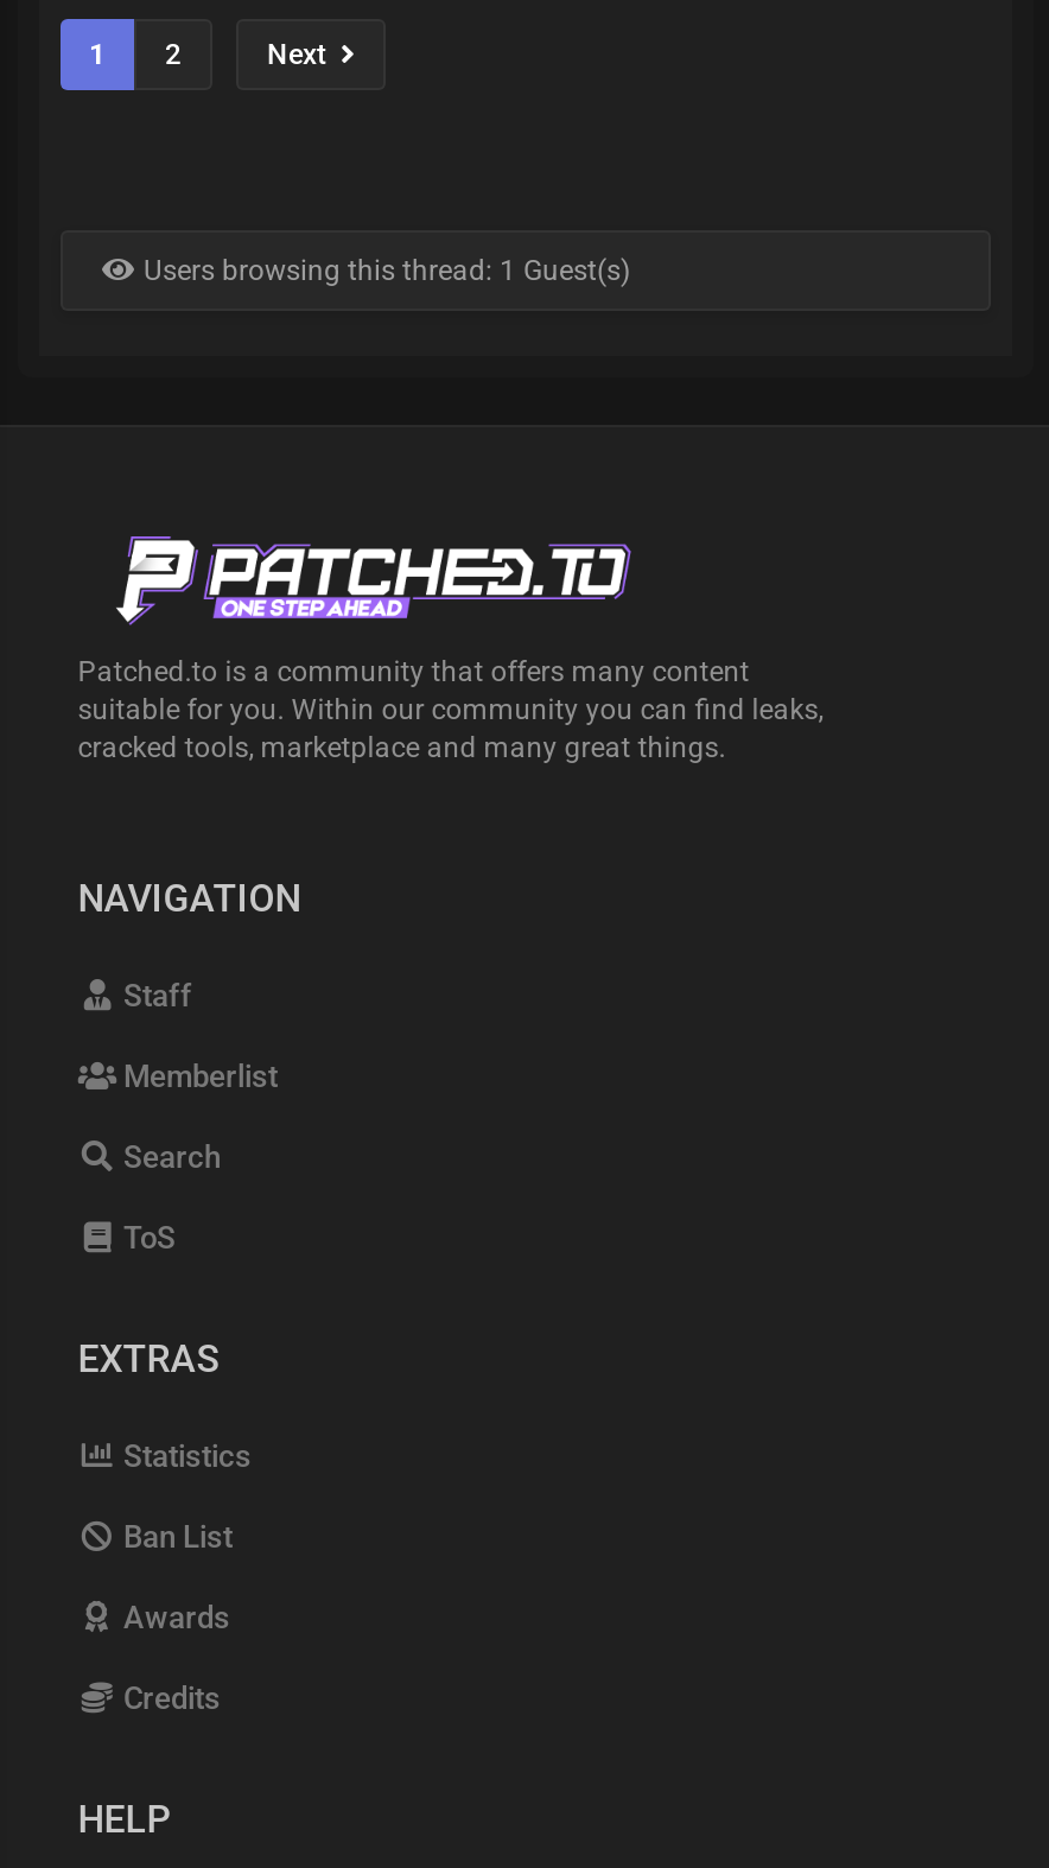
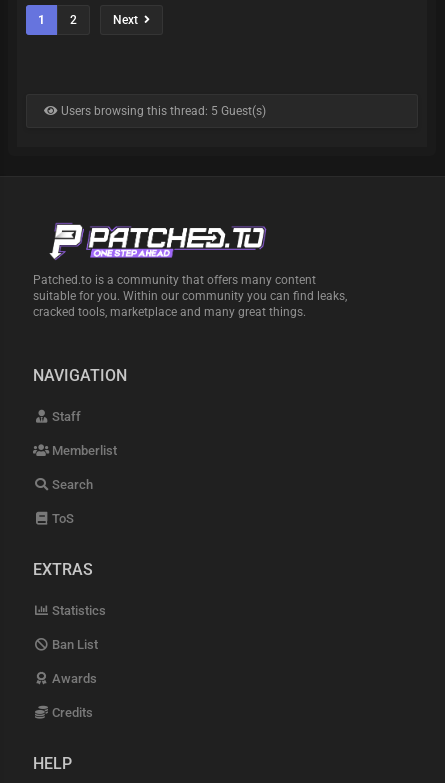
- Users browsing this thread: 1 Guest(s)
+ Users browsing this thread: 5 Guest(s)
